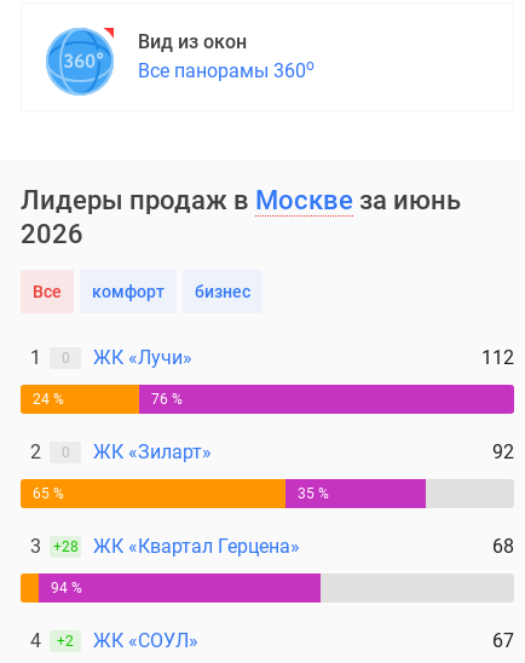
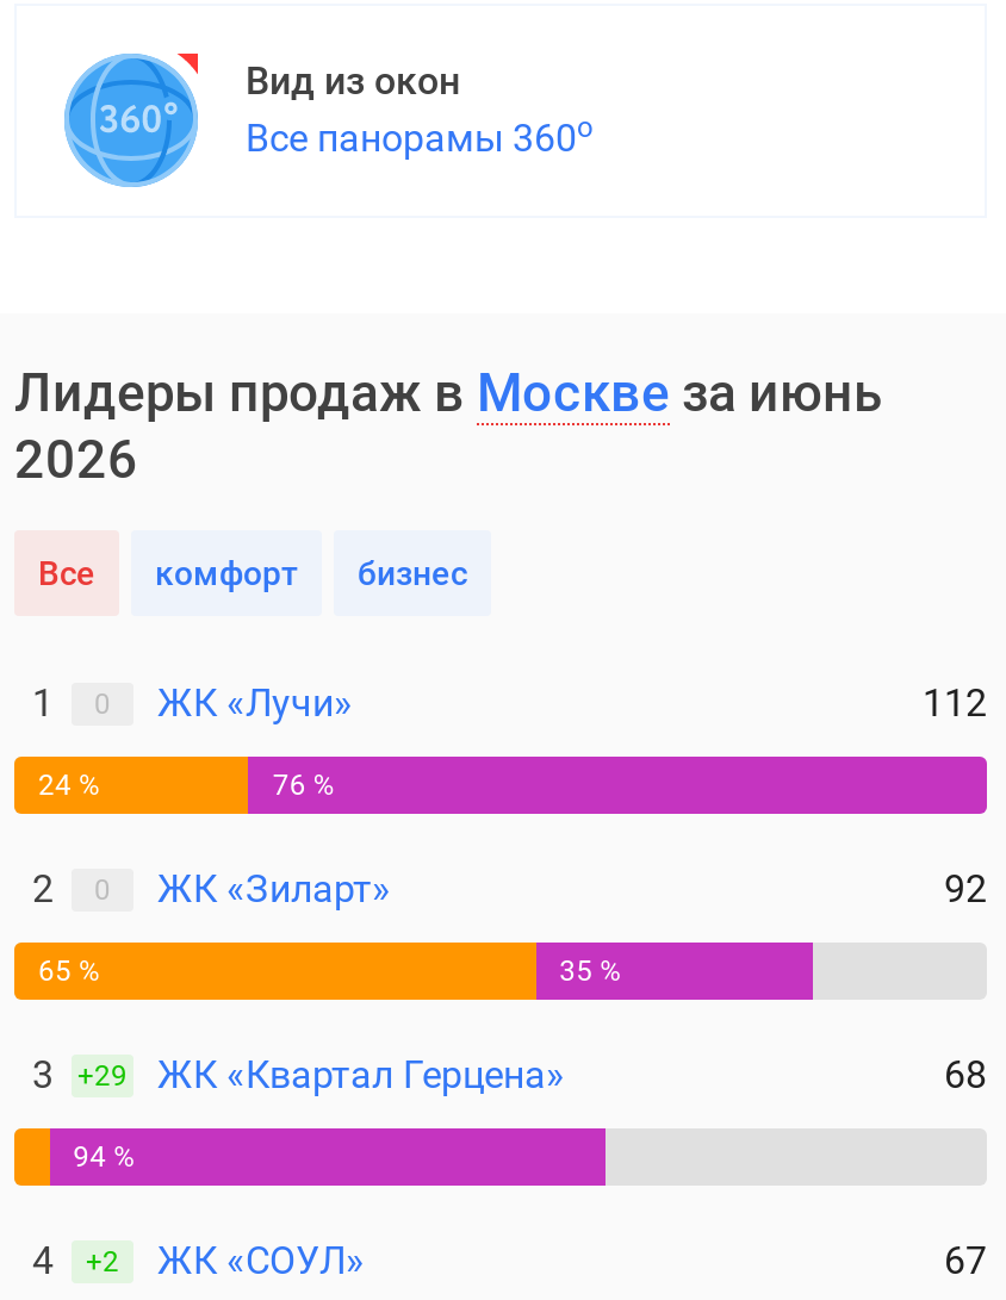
- 3 +28 ЖК «Квартал Герцена»
+ 3 +29 ЖК «Квартал Герцена»
